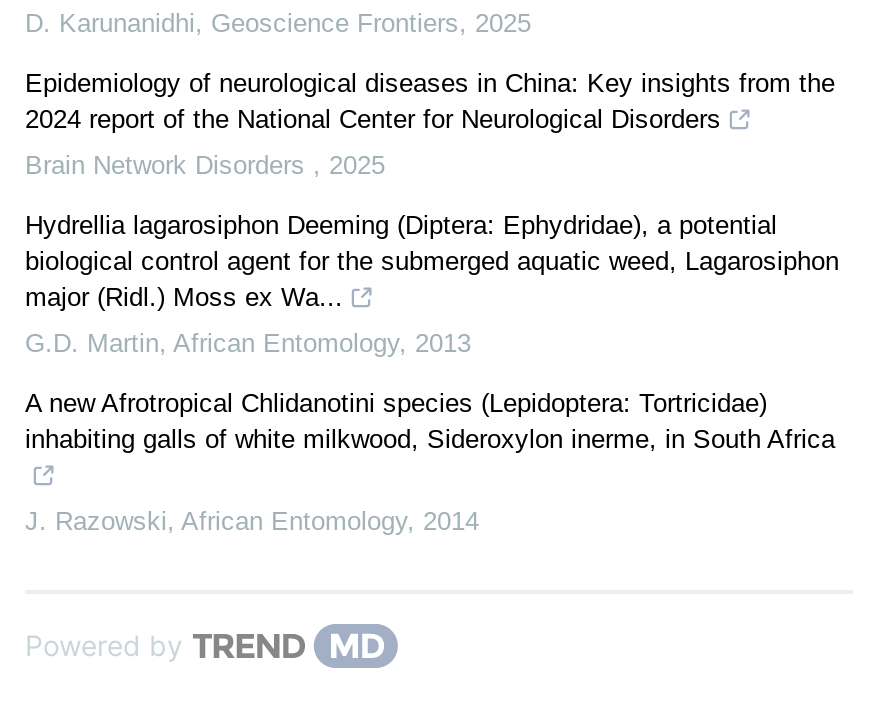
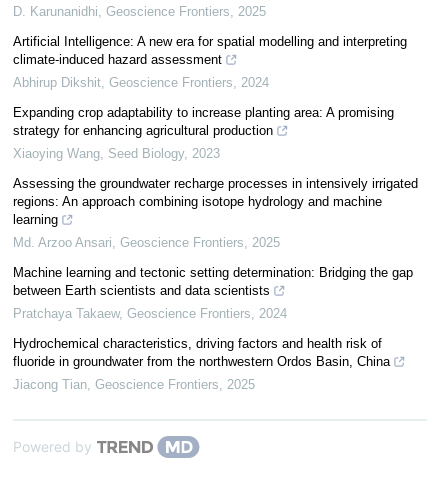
- Epidemiology of neurological diseases in China: Key insights from the
- 2024 report of the National Center for Neurological Disorders
- Brain Network Disorders, 2025
- Hydrellia lagarosiphon Deeming (Diptera: Ephydridae), a potential
- biological control agent for the submerged aquatic weed, Lagarosiphon
- major (Ridl.) Moss ex Wa...
- G.D. Martin, African Entomology, 2013
- A new Afrotropical Chlidanotini species (Lepidoptera: Tortricidae)
- inhabiting galls of white milkwood, Sideroxylon inerme, in South Africa
- J. Razowski, African Entomology, 2014
+ Artificial Intelligence: A new era for spatial modelling and interpreting
+ climate-induced hazard assessment
+ Abhirup Dikshit, Geoscience Frontiers, 2024
+ Expanding crop adaptability to increase planting area: A promising
+ strategy for enhancing agricultural production
+ Xiaoying Wang, Seed Biology, 2023
+ Assessing the groundwater recharge processes in intensively irrigated
+ regions: An approach combining isotope hydrology and machine
+ learning
+ Md. Arzoo Ansari, Geoscience Frontiers, 2025
+ Machine learning and tectonic setting determination: Bridging the gap
+ between Earth scientists and data scientists
+ Pratchaya Takaew, Geoscience Frontiers, 2024
+ Hydrochemical characteristics, driving factors and health risk of
+ fluoride in groundwater from the northwestern Ordos Basin, China
+ Jiacong Tian, Geoscience Frontiers, 2025
